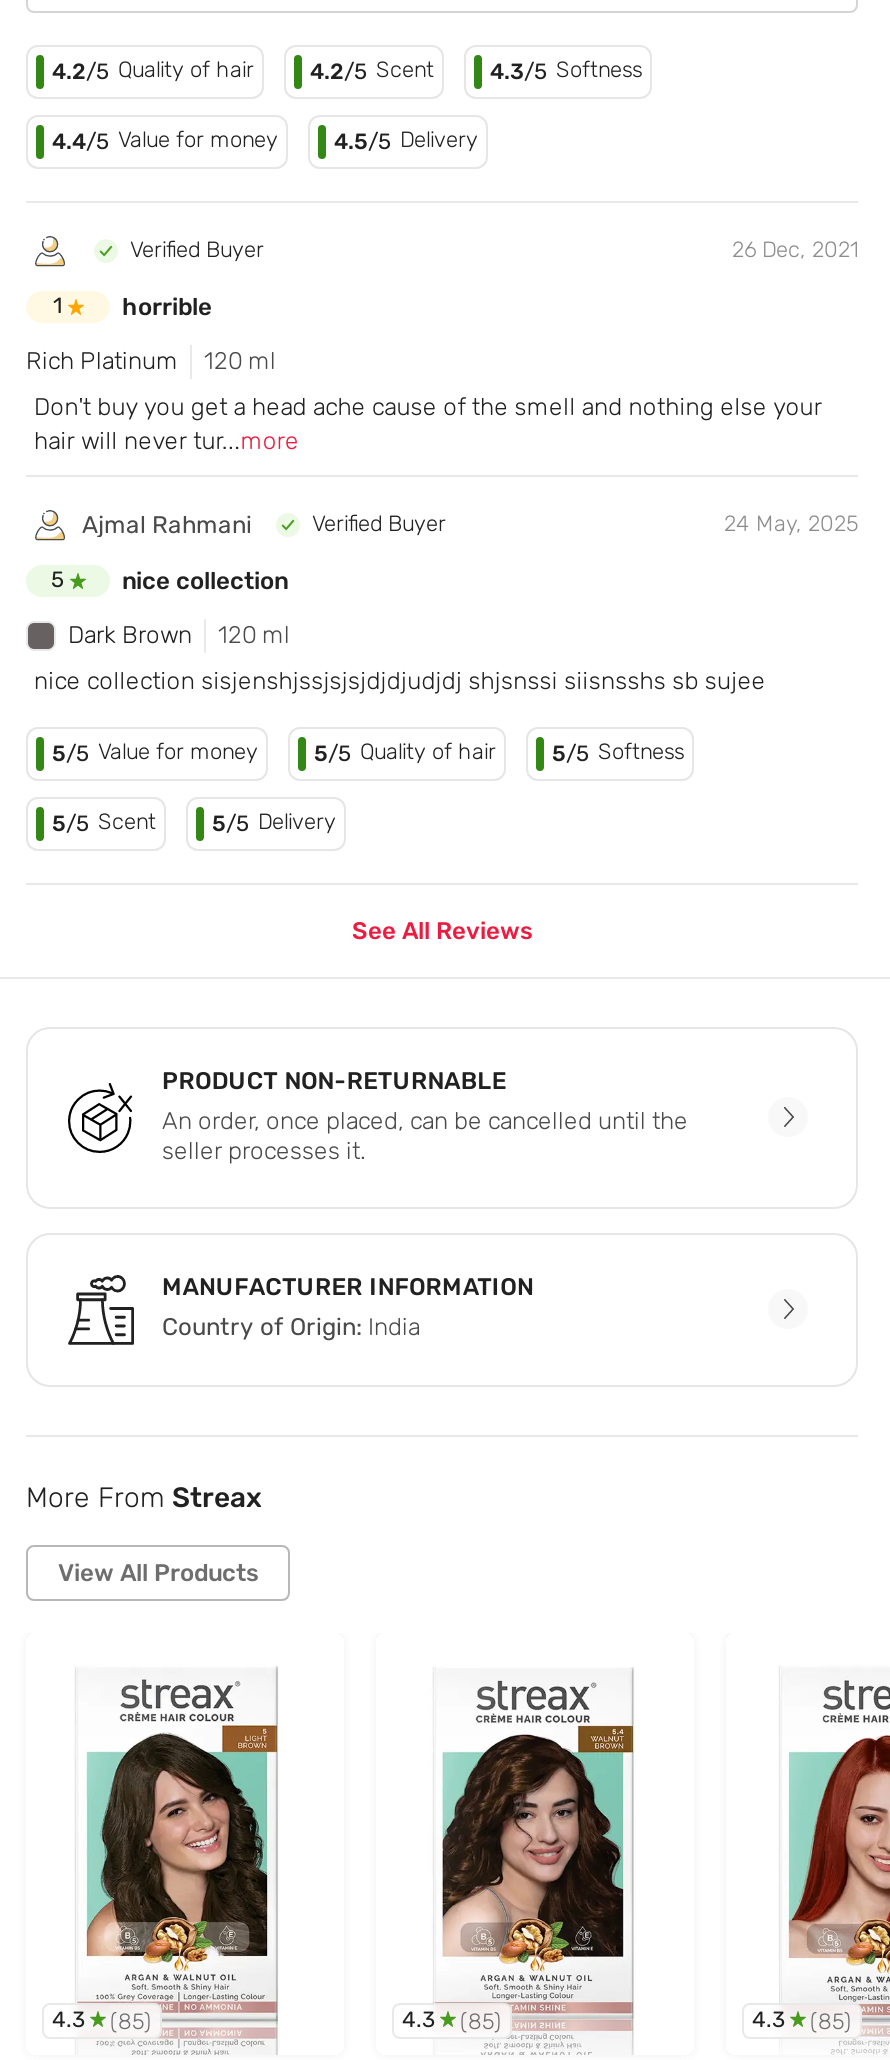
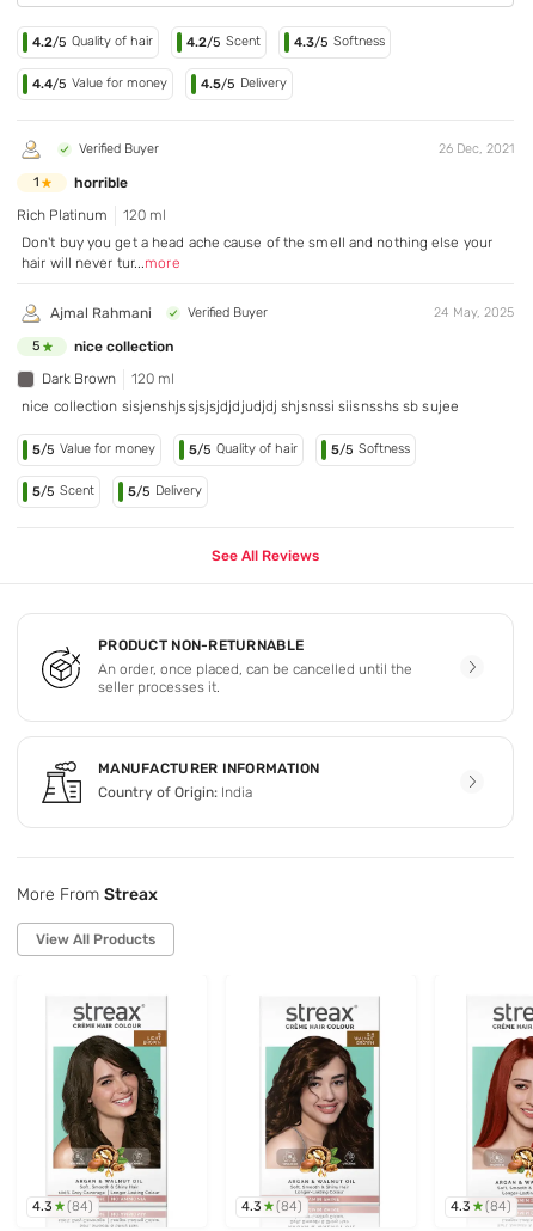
- 4.3 (85)
+ 4.3 (84)

- 4.3 (85)
+ 4.3 (84)

- 4.3 (85)
+ 4.3 (84)
